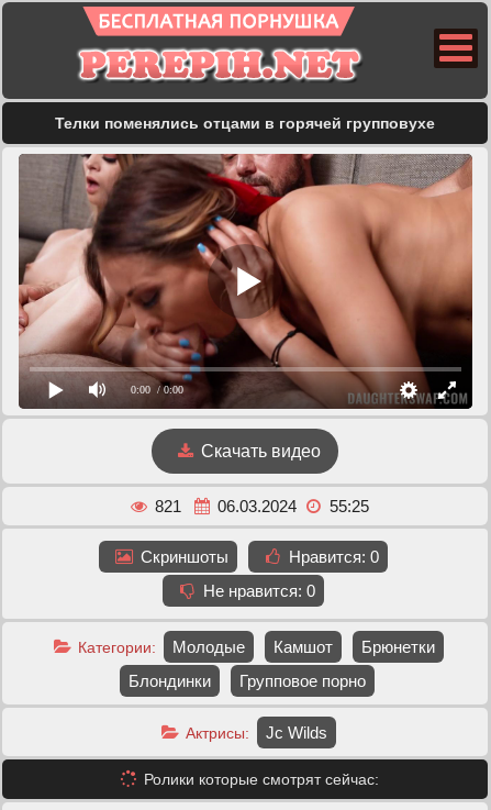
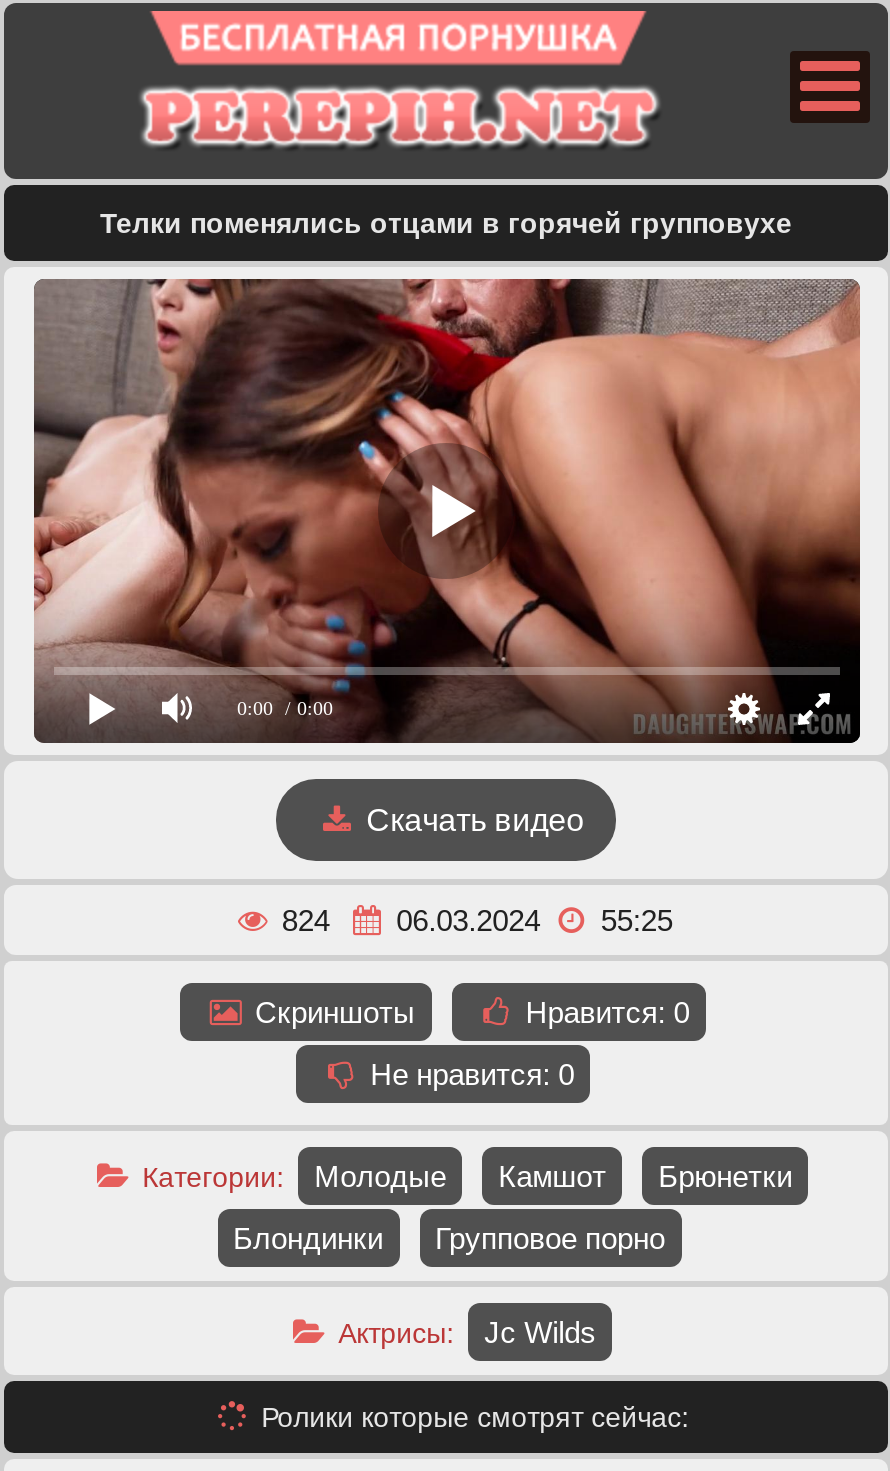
- 821 06.03.2024 55:25
+ 824 06.03.2024 55:25
